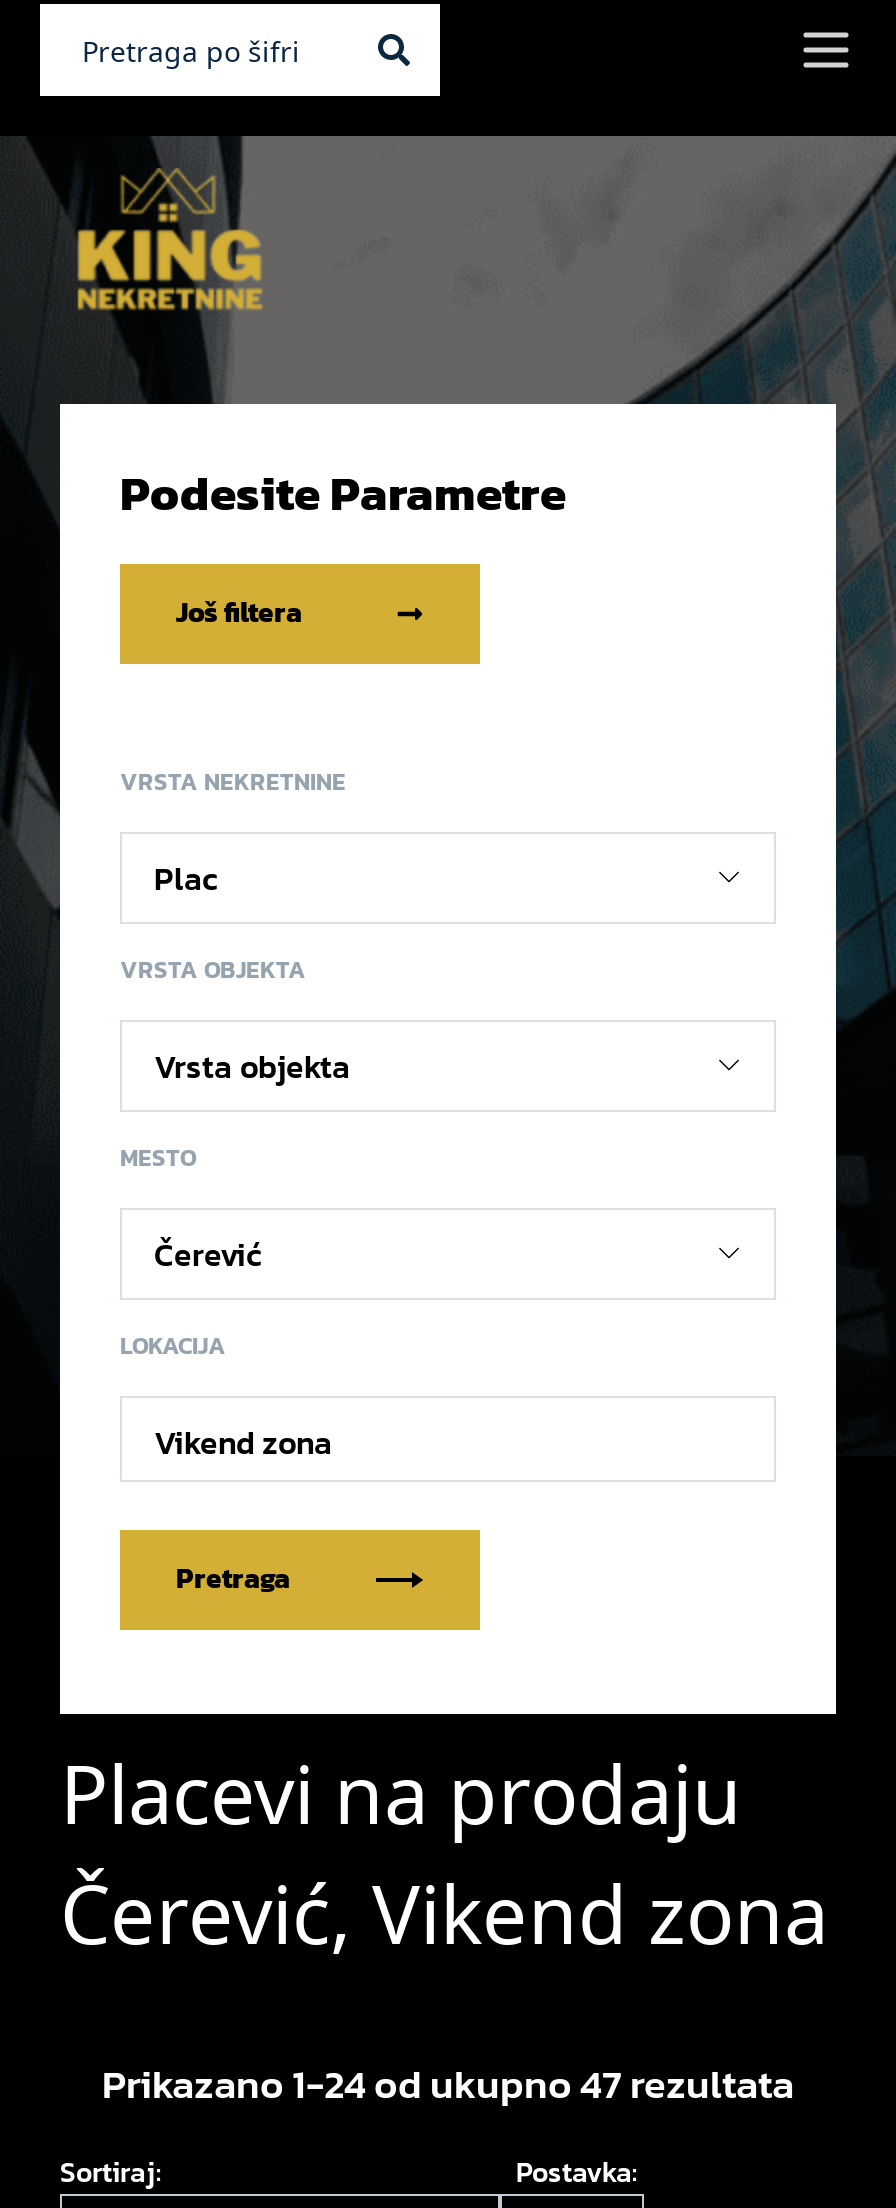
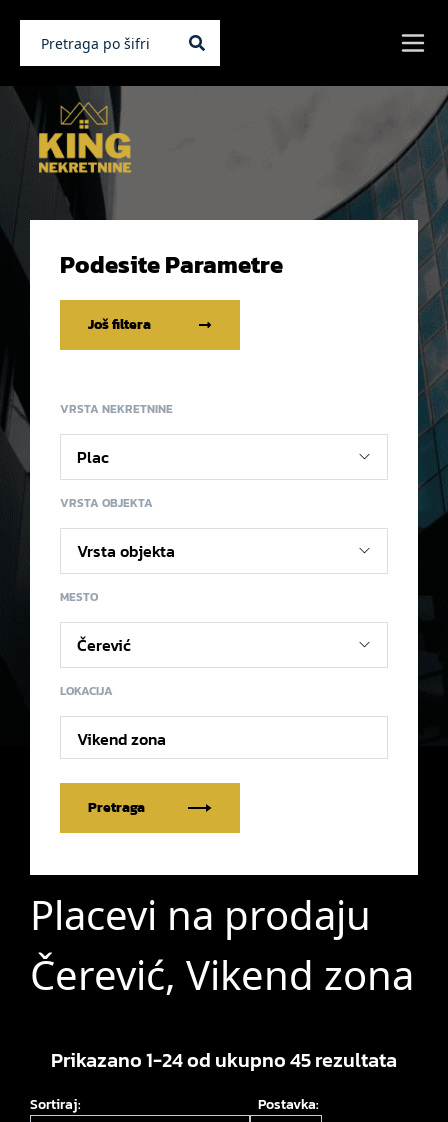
- Prikazano 1-24 od ukupno 47 rezultata
+ Prikazano 1-24 od ukupno 45 rezultata
